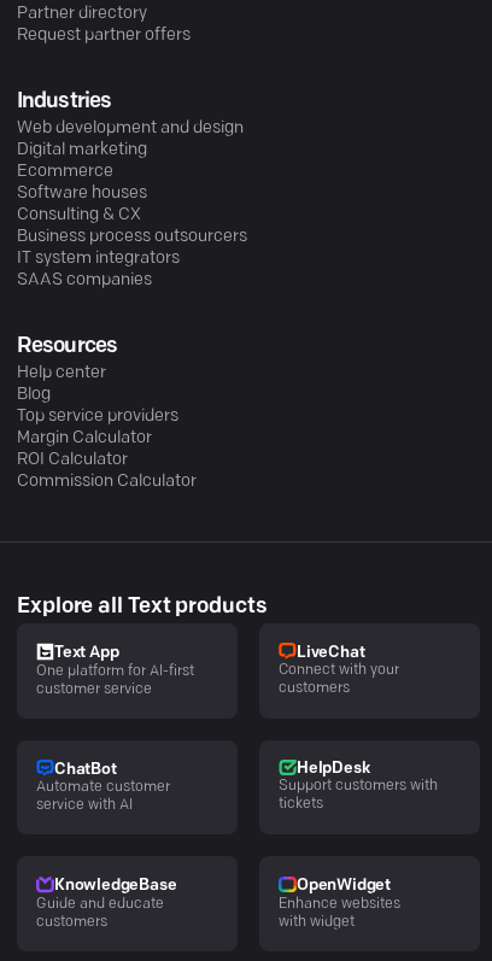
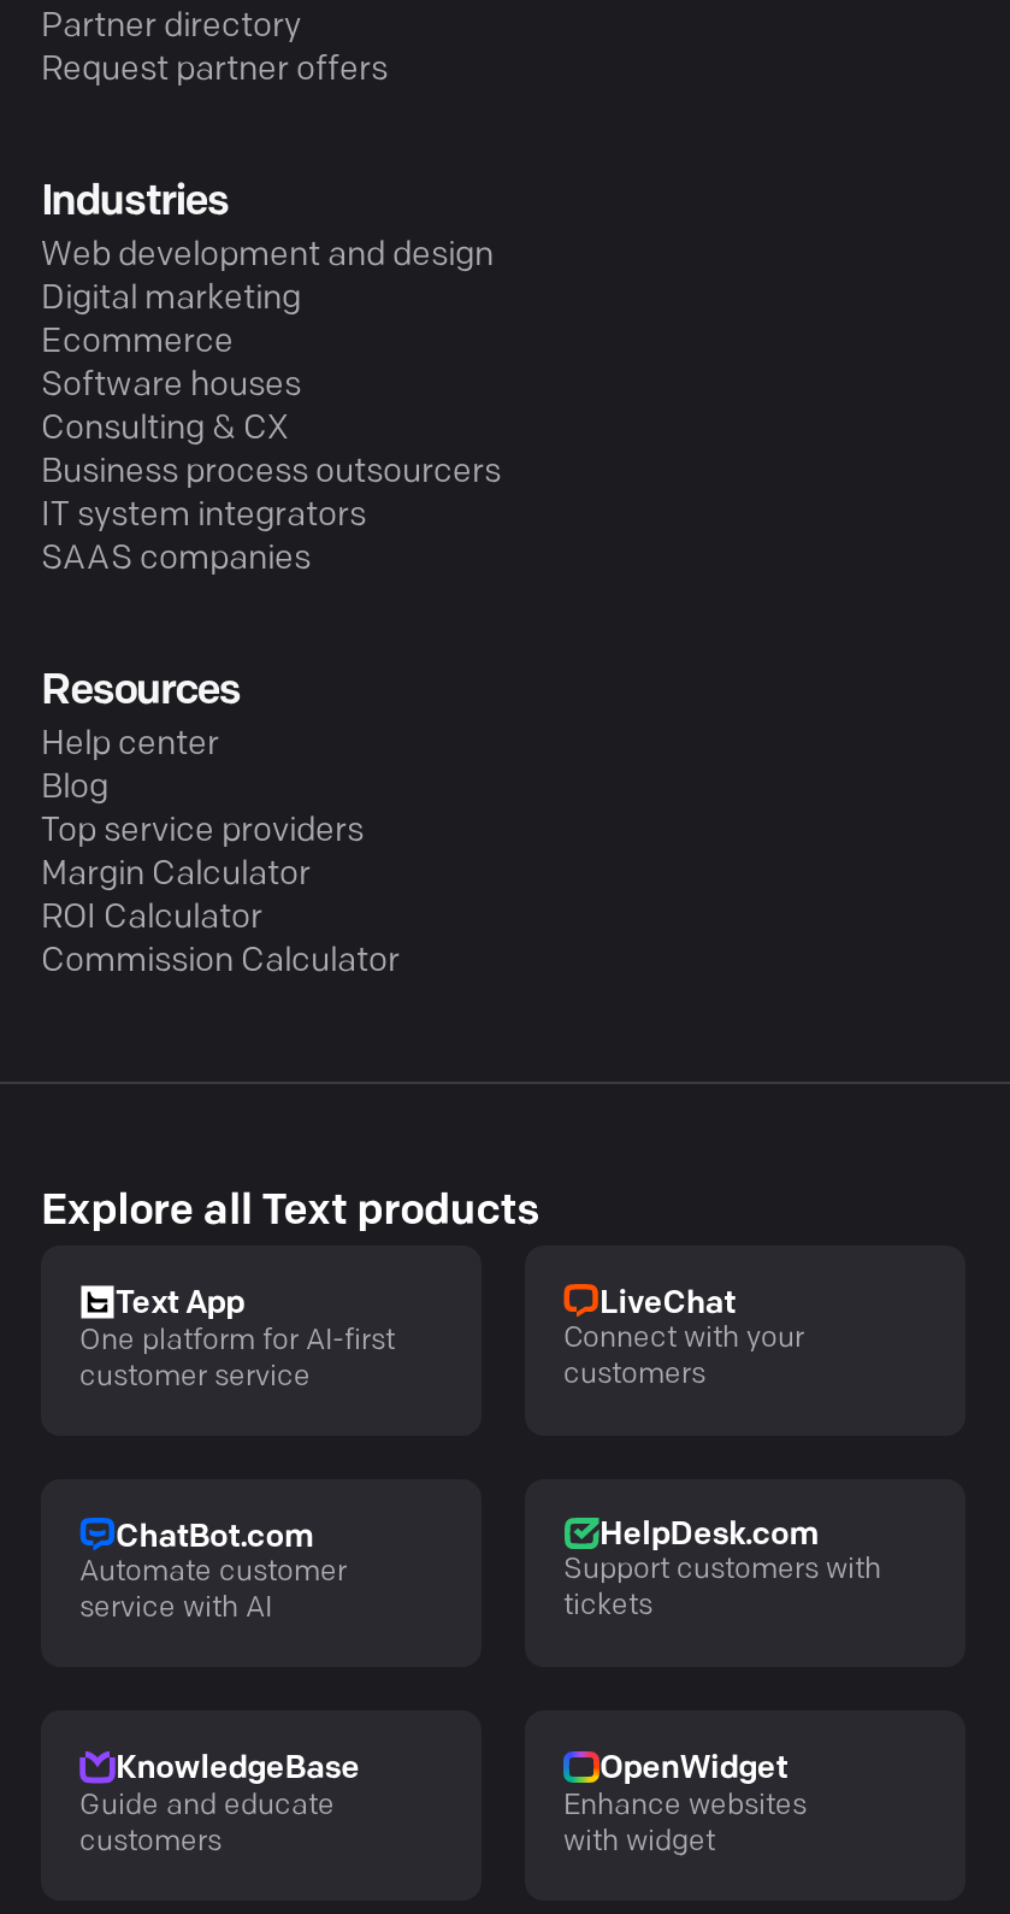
- ChatBot
+ ChatBot.com

- HelpDesk
+ HelpDesk.com
